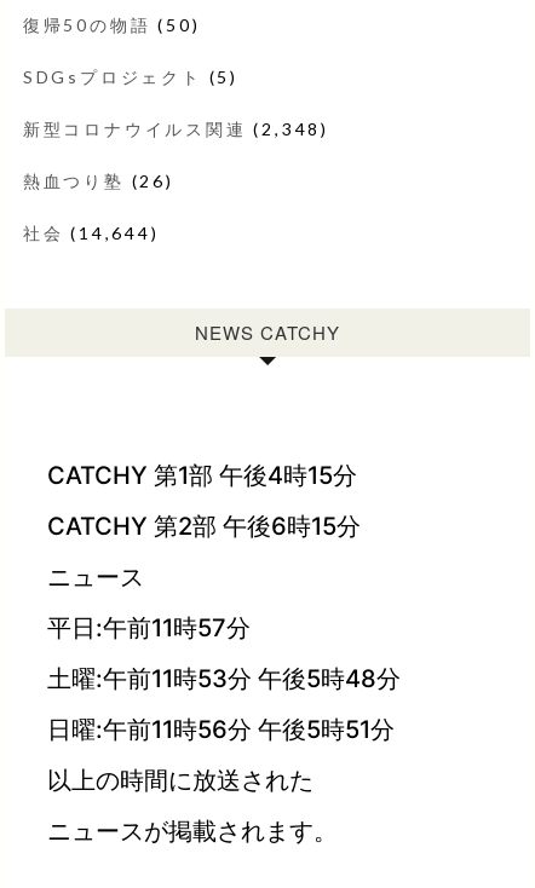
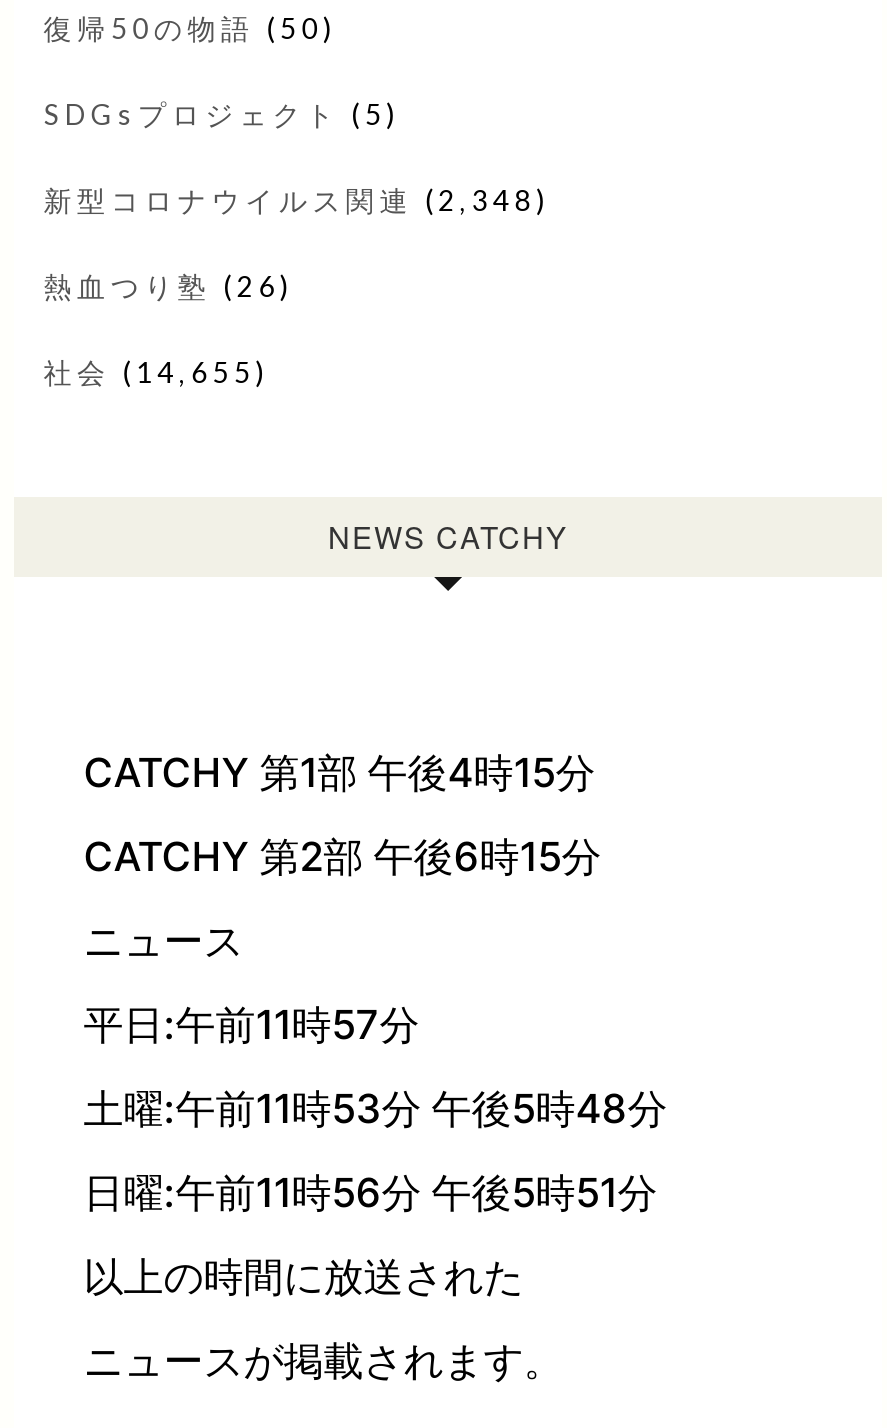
- 社会(14,644)
+ 社会(14,655)
